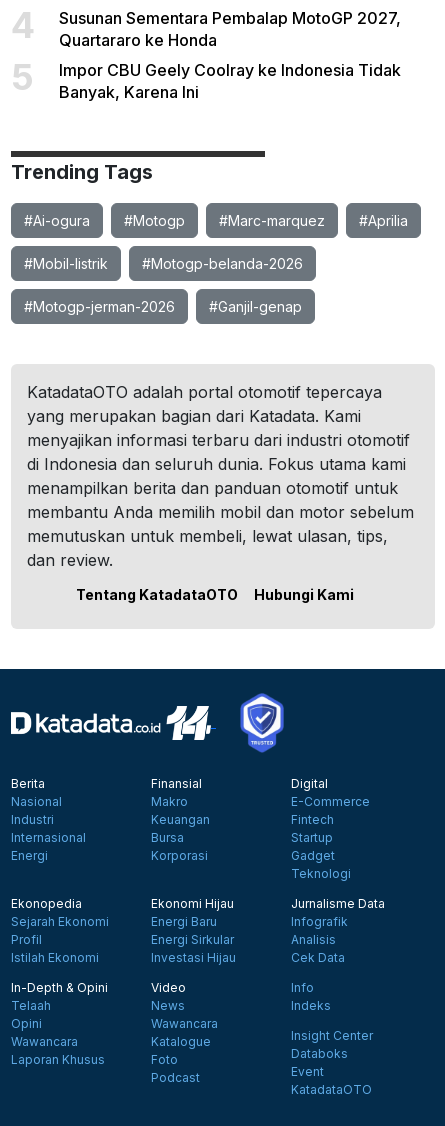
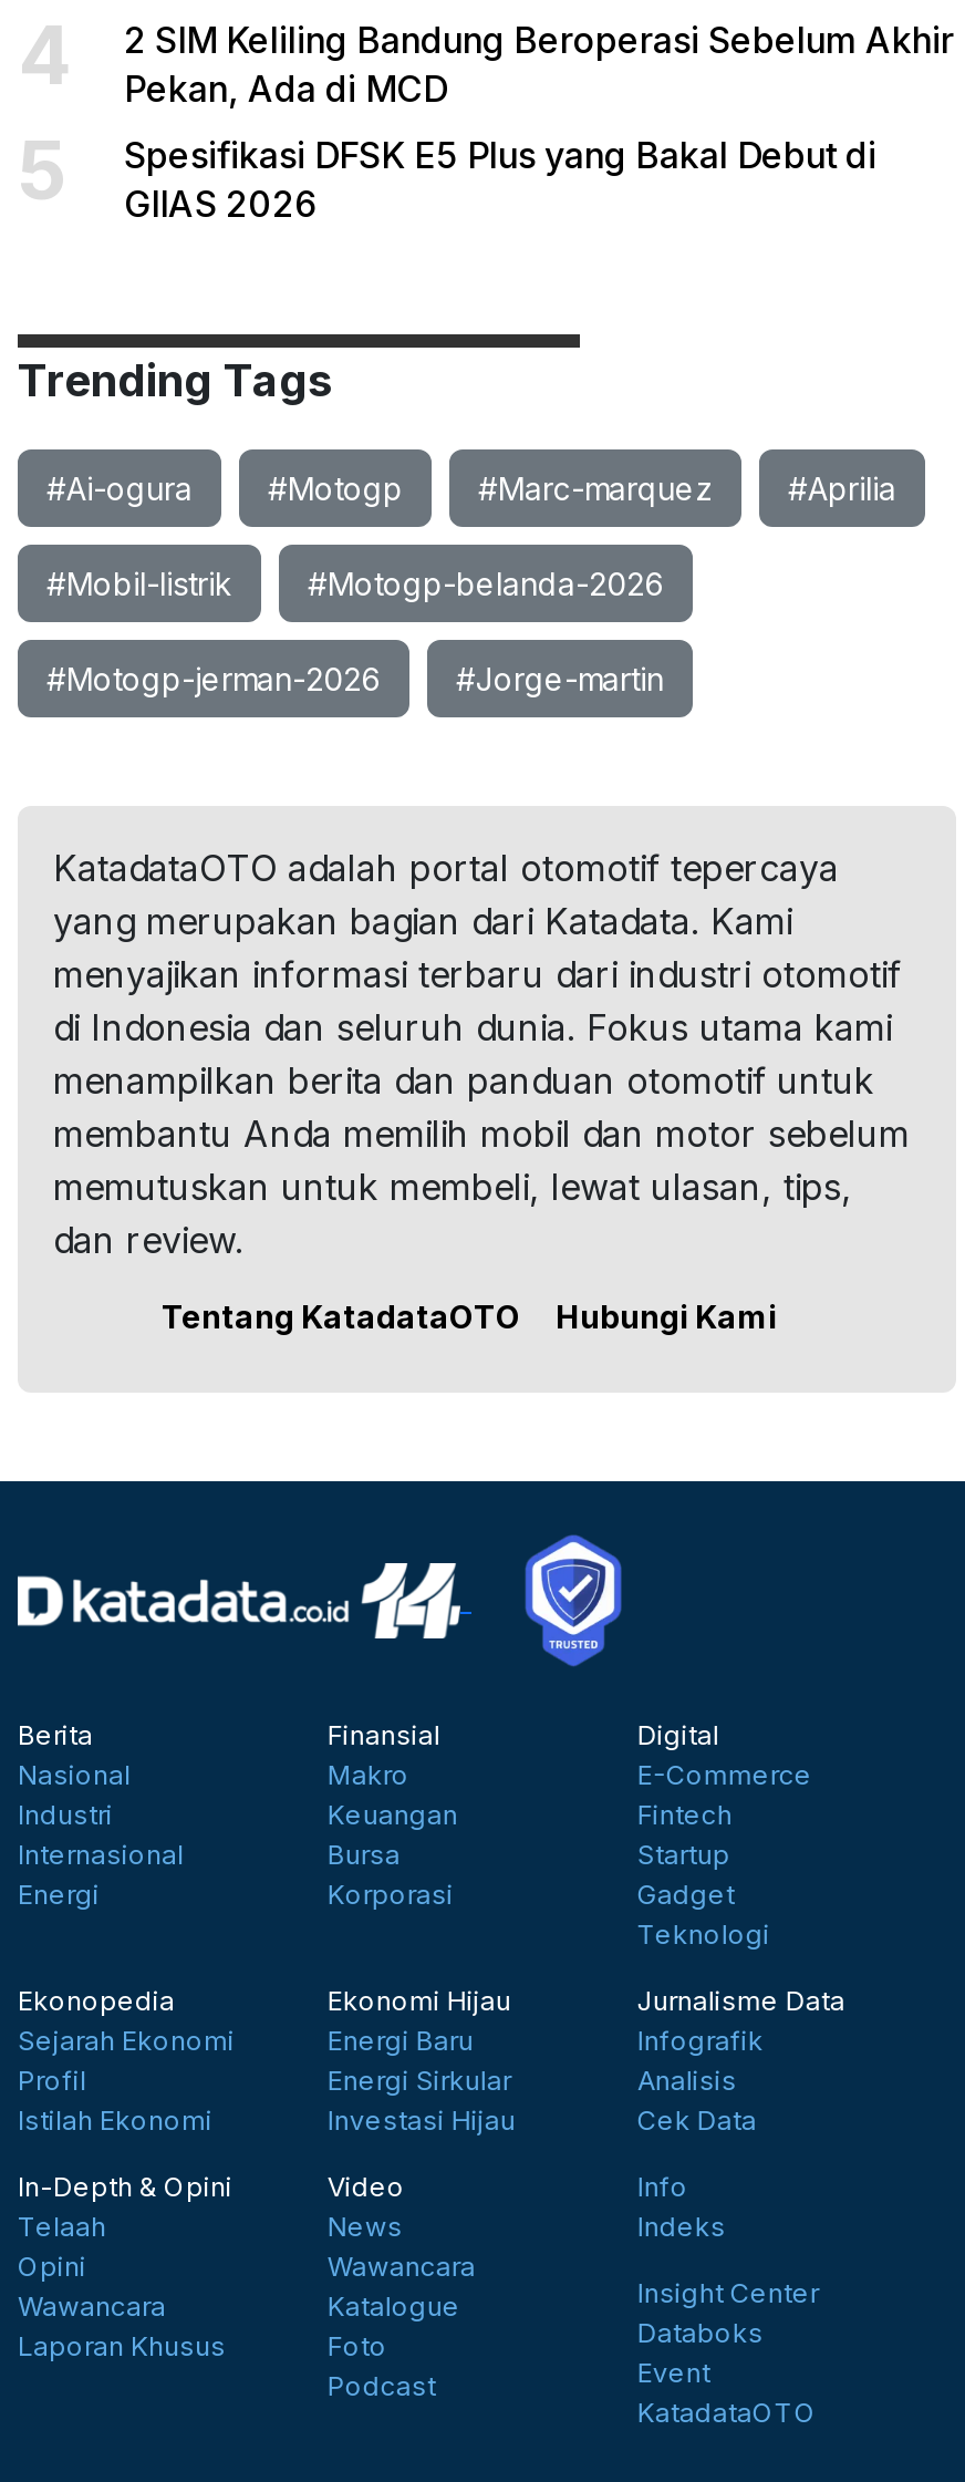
- Susunan Sementara Pembalap MotoGP 2027,
- Quartararo ke Honda
+ 2 SIM Keliling Bandung Beroperasi Sebelum Akhir
+ Pekan, Ada di MCD

- Impor CBU Geely Coolray ke Indonesia Tidak
- Banyak, Karena Ini
+ Spesifikasi DFSK E5 Plus yang Bakal Debut di
+ GIIAS 2026

- #Ganjil-genap
+ #Jorge-martin
